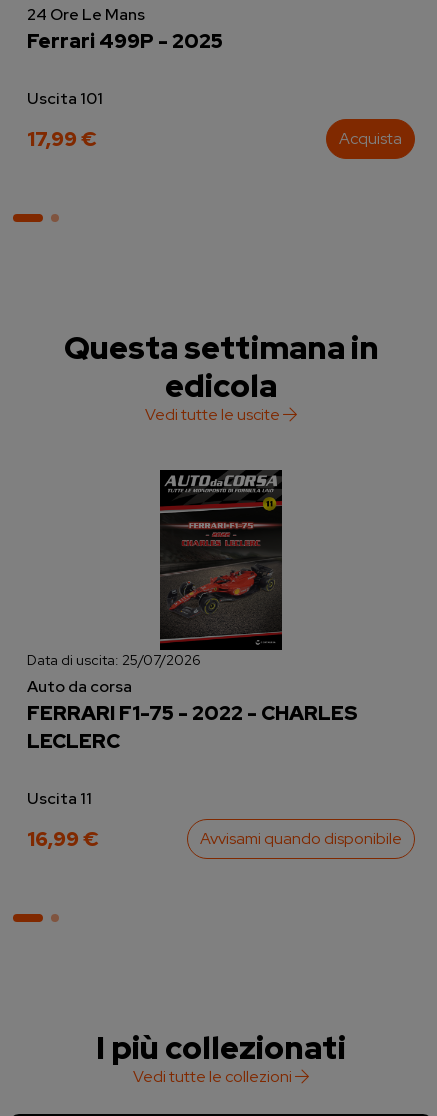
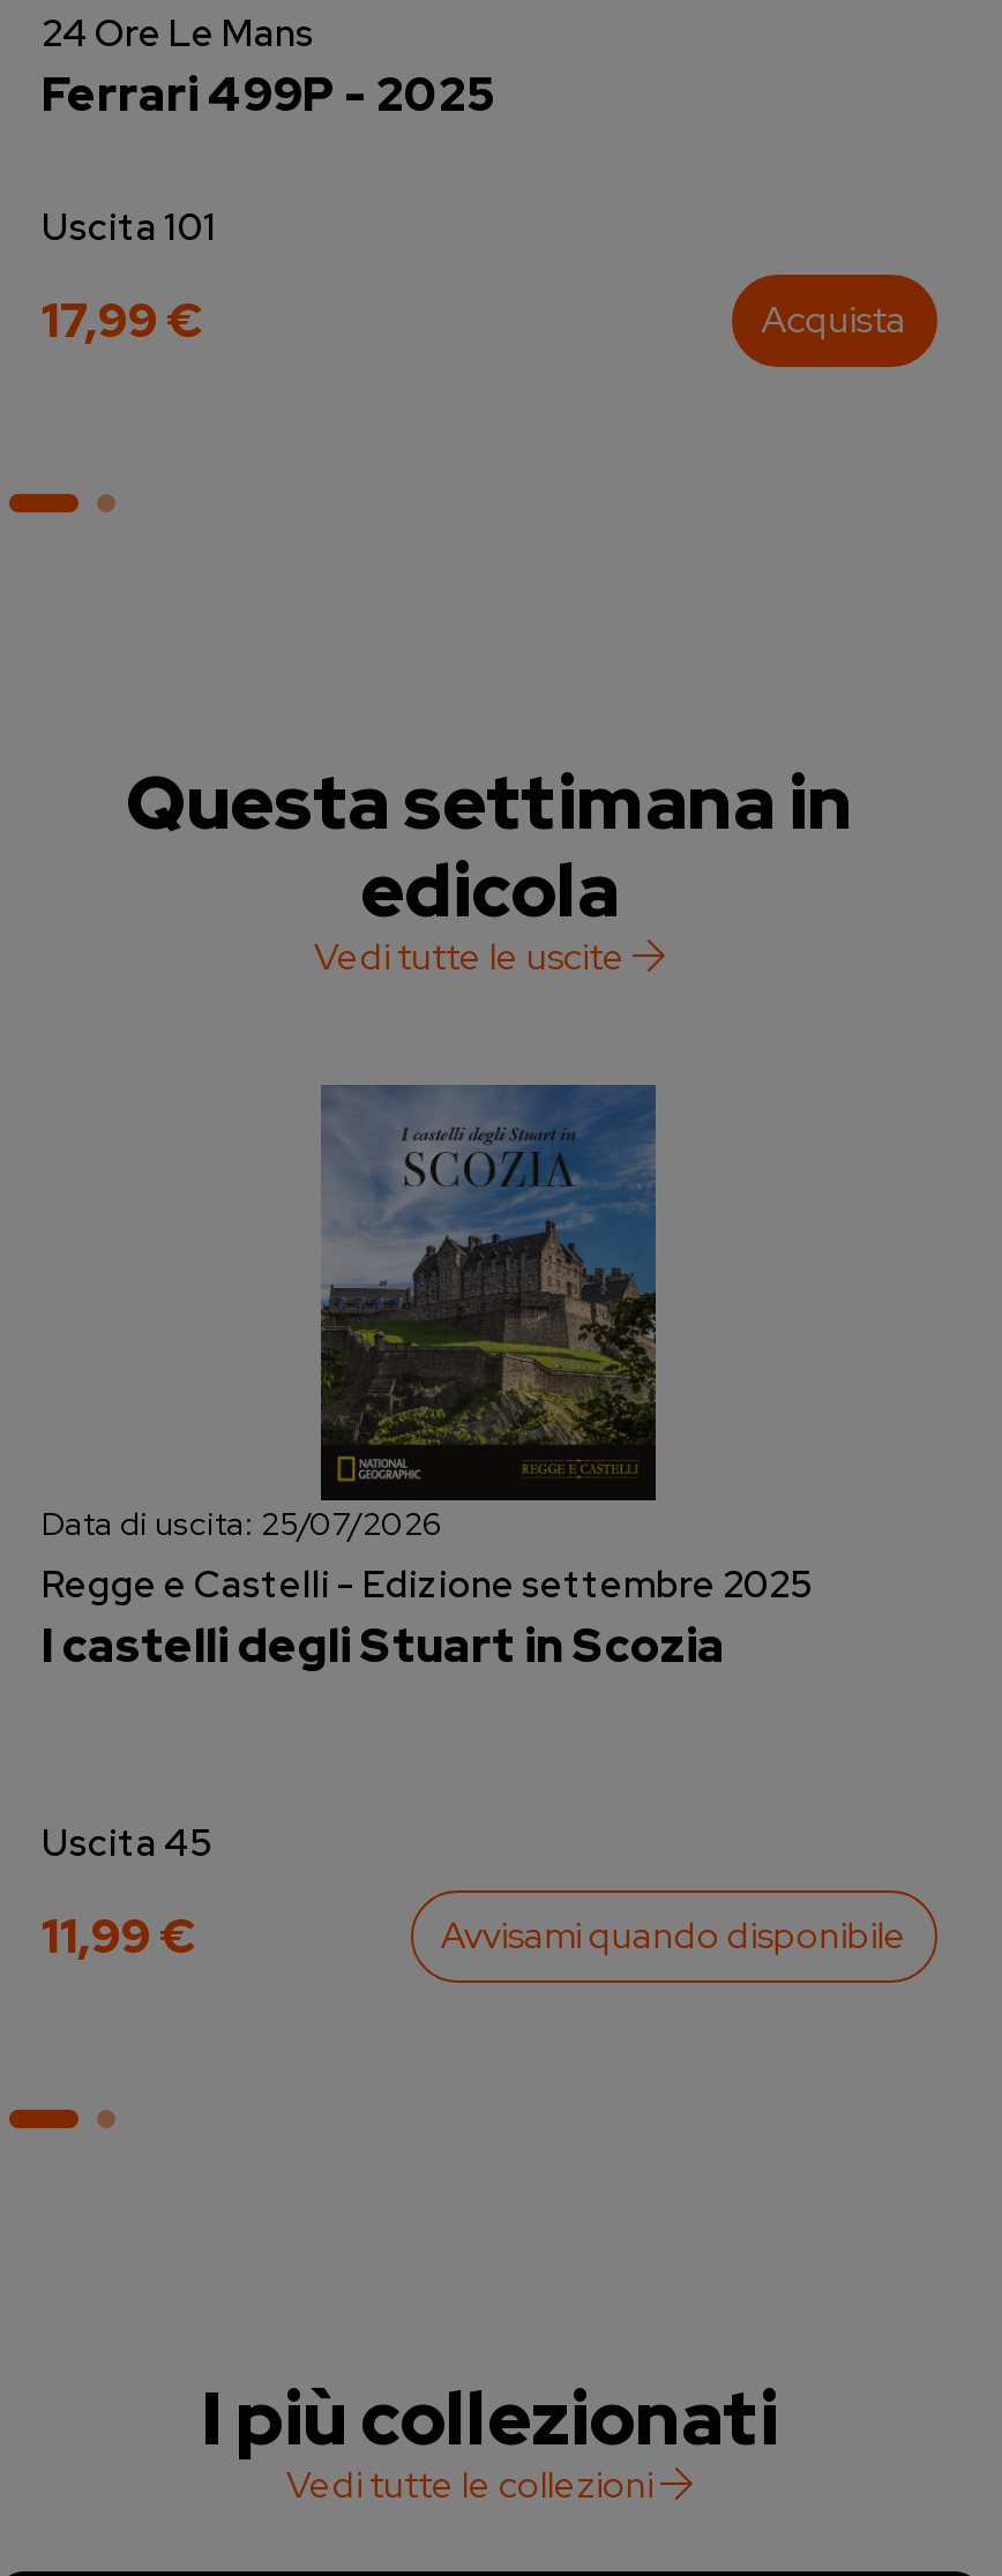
- [image]
- Auto da corsa
- FERRARI F1-75 - 2022 - CHARLES
- LECLERC
+ [image]
+ Regge e Castelli - Edizione settembre 2025
+ I castelli degli Stuart in Scozia

- Uscita 11
+ Uscita 45

- 16,99 €
+ 11,99 €
